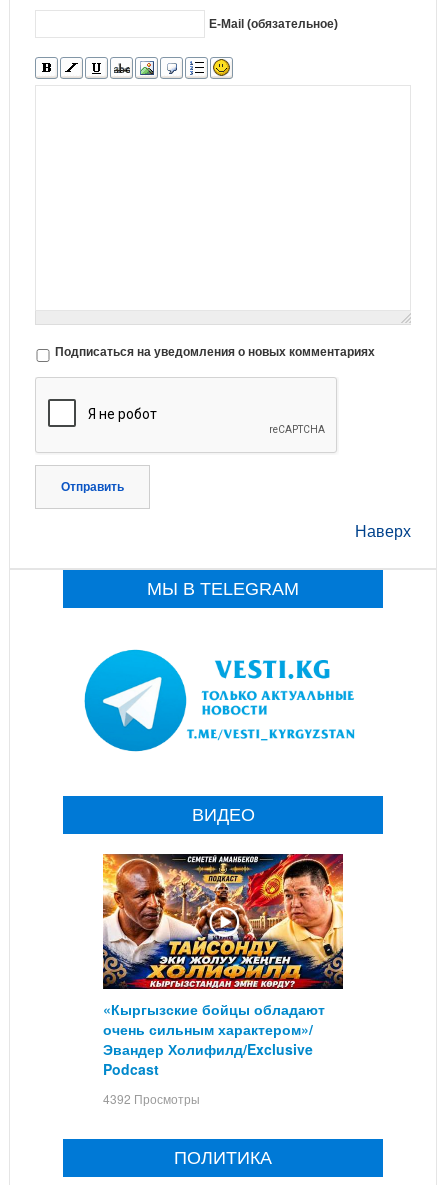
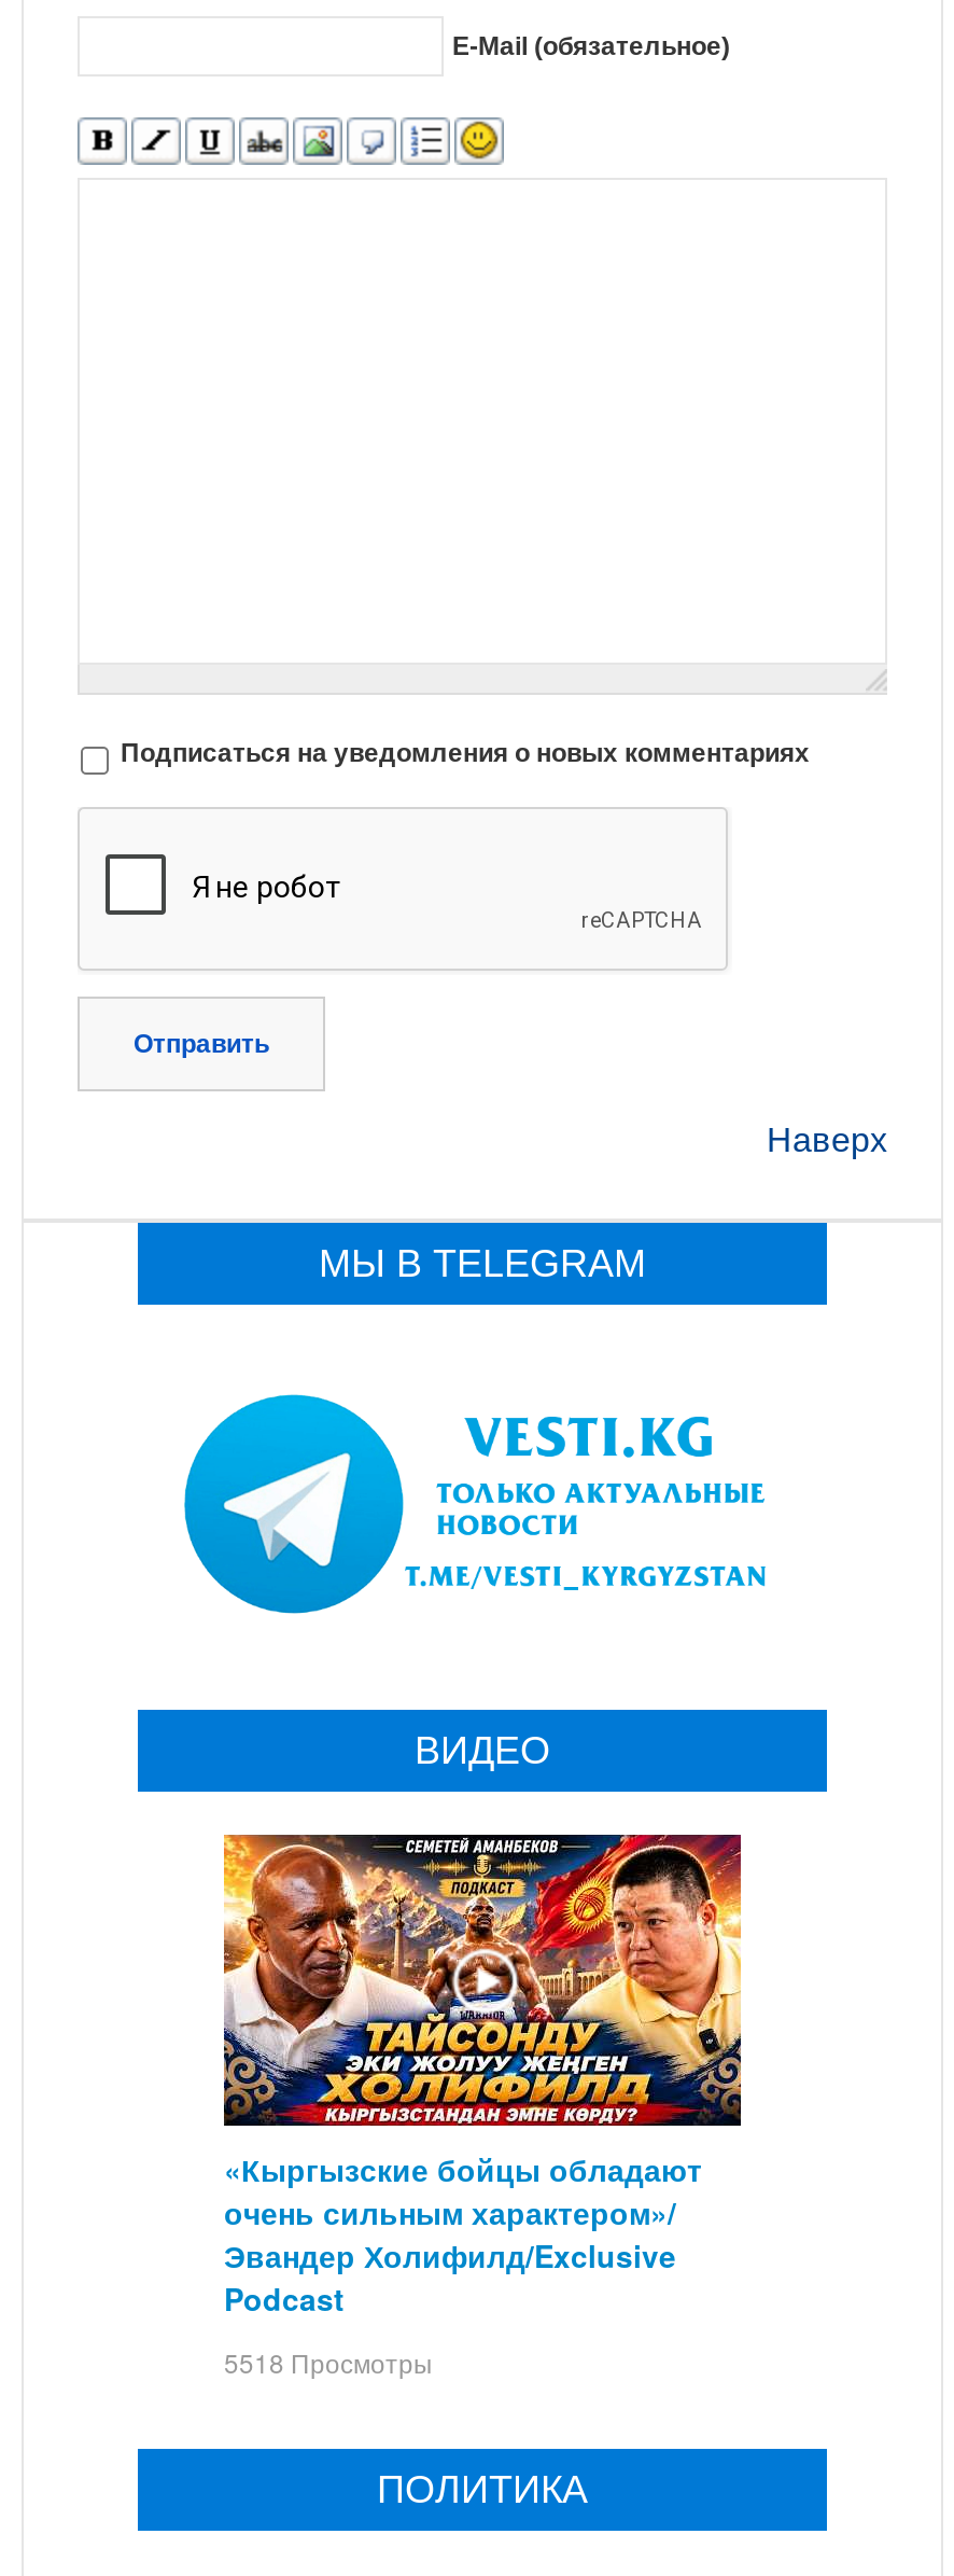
- 4392 Просмотры
+ 5518 Просмотры
